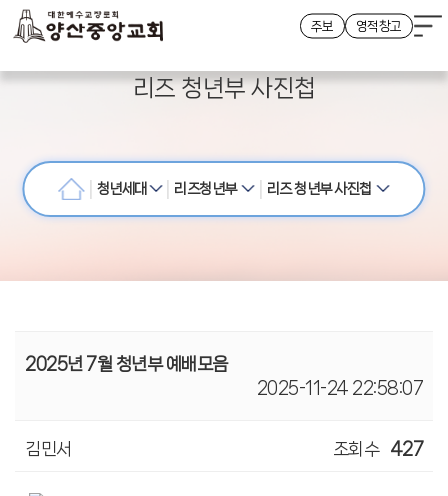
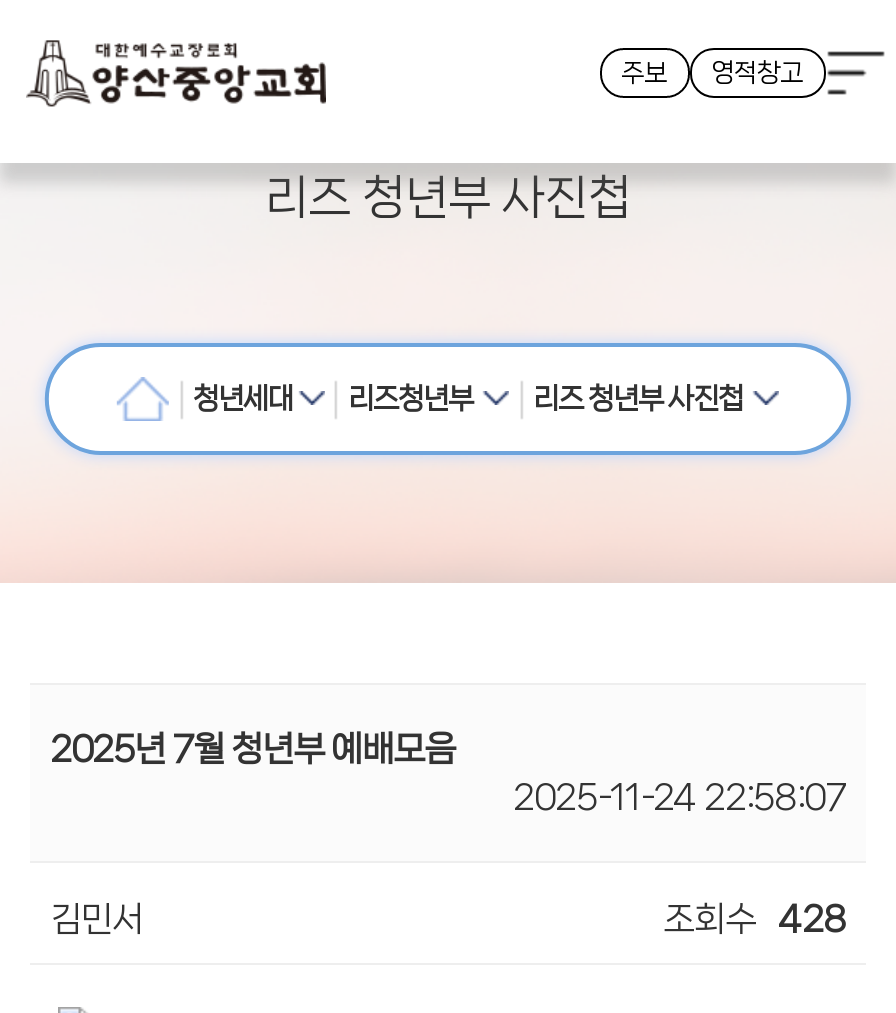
- 조회수 427
+ 조회수 428
